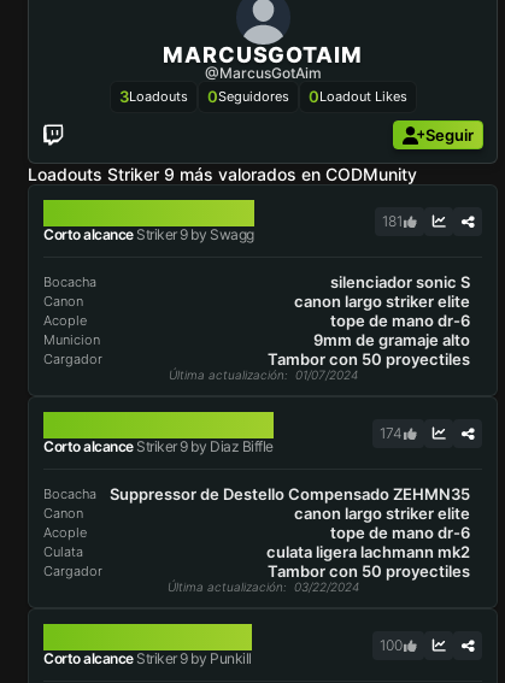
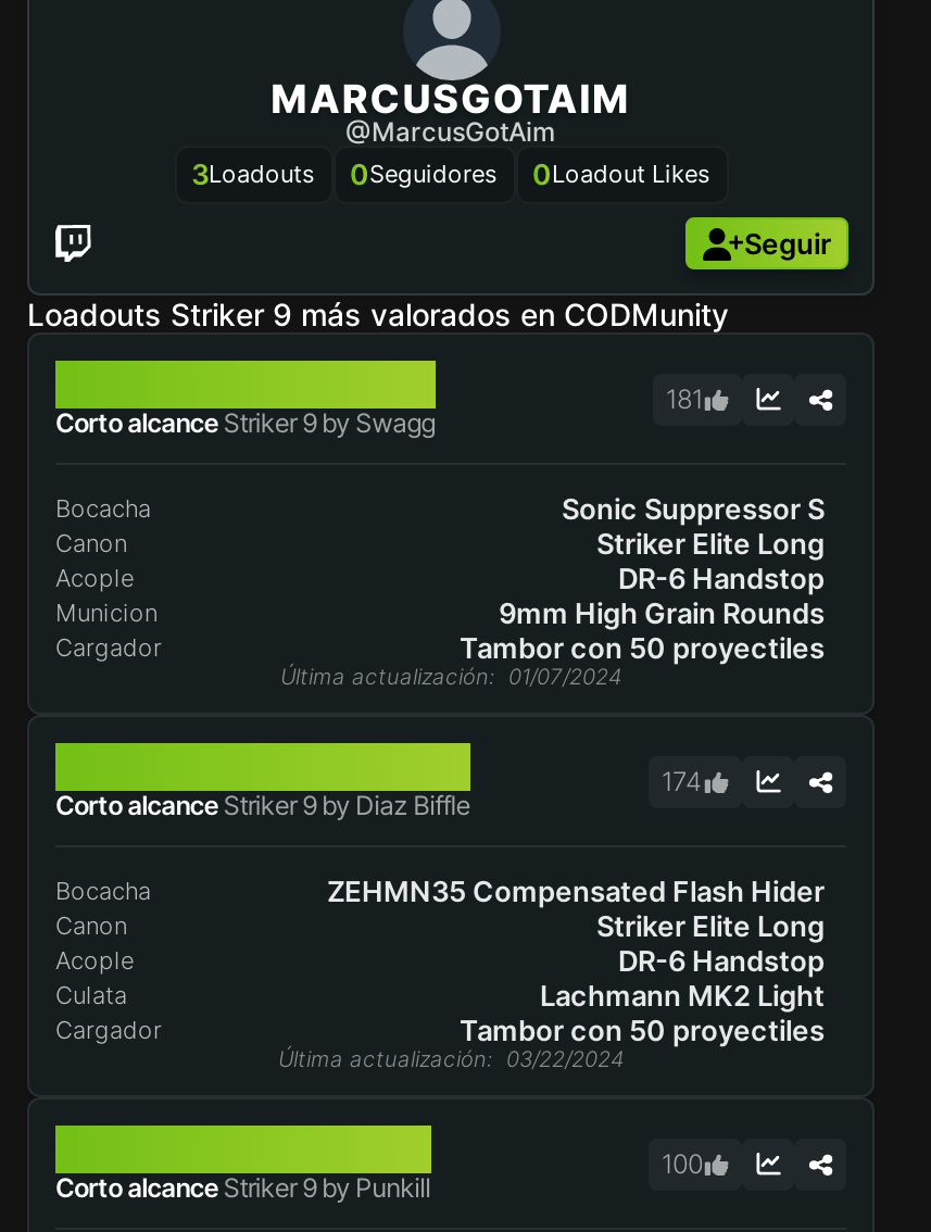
- silenciador sonic S
+ Sonic Suppressor S

- canon largo striker elite
+ Striker Elite Long

- tope de mano dr-6
+ DR-6 Handstop

- 9mm de gramaje alto
+ 9mm High Grain Rounds

- Suppressor de Destello Compensado ZEHMN35
+ ZEHMN35 Compensated Flash Hider

- canon largo striker elite
+ Striker Elite Long

- tope de mano dr-6
+ DR-6 Handstop

- culata ligera lachmann mk2
+ Lachmann MK2 Light
